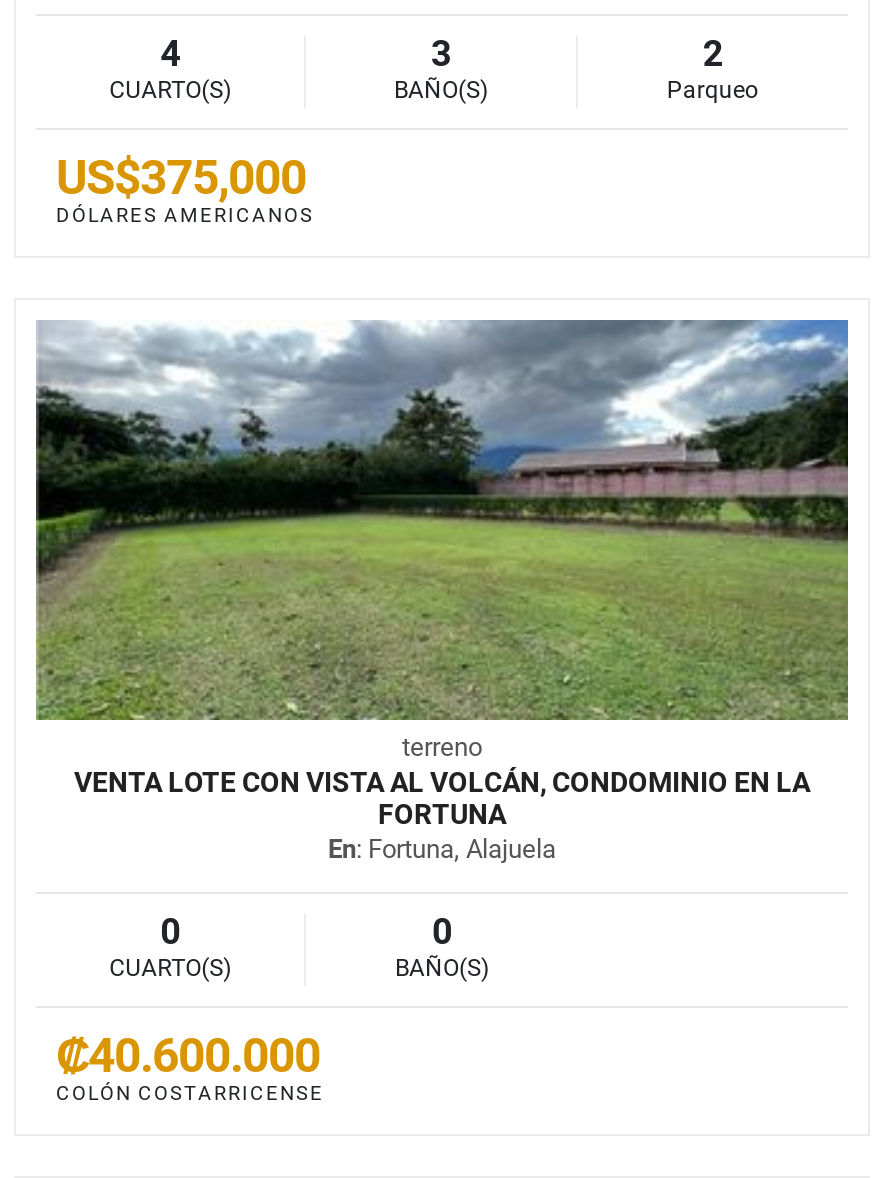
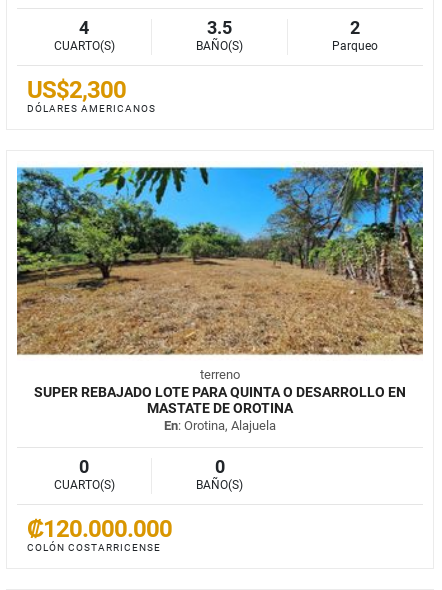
- 3
+ 3.5

- US$375,000
+ US$2,300

- [image]
- VENTA LOTE CON VISTA AL VOLCÁN, CONDOMINIO EN LA
- FORTUNA
- En: Fortuna, Alajuela
+ [image]
+ SUPER REBAJADO LOTE PARA QUINTA O DESARROLLO EN
+ MASTATE DE OROTINA
+ En: Orotina, Alajuela

- ₡40.600.000
+ ₡120.000.000
